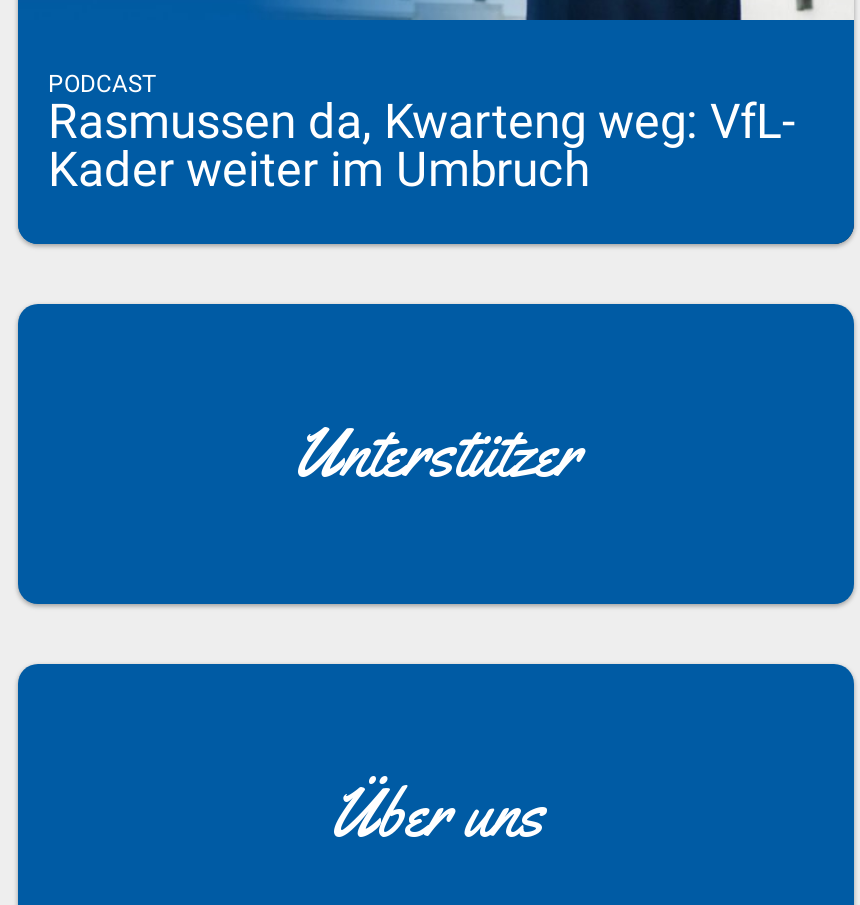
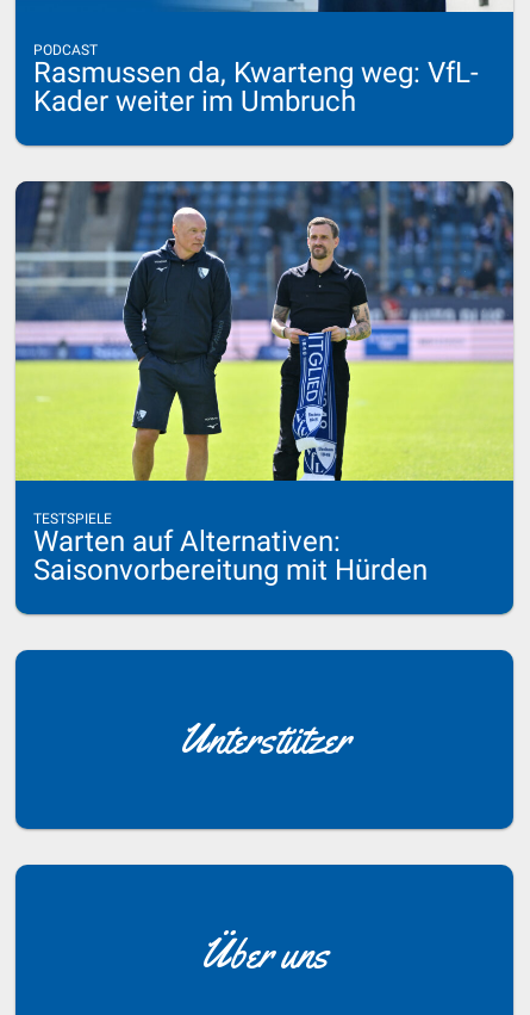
+ [image]
+ TESTSPIELE
+ Warten auf Alternativen:
+ Saisonvorbereitung mit Hürden
